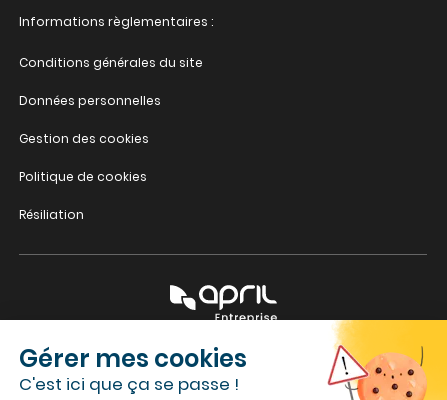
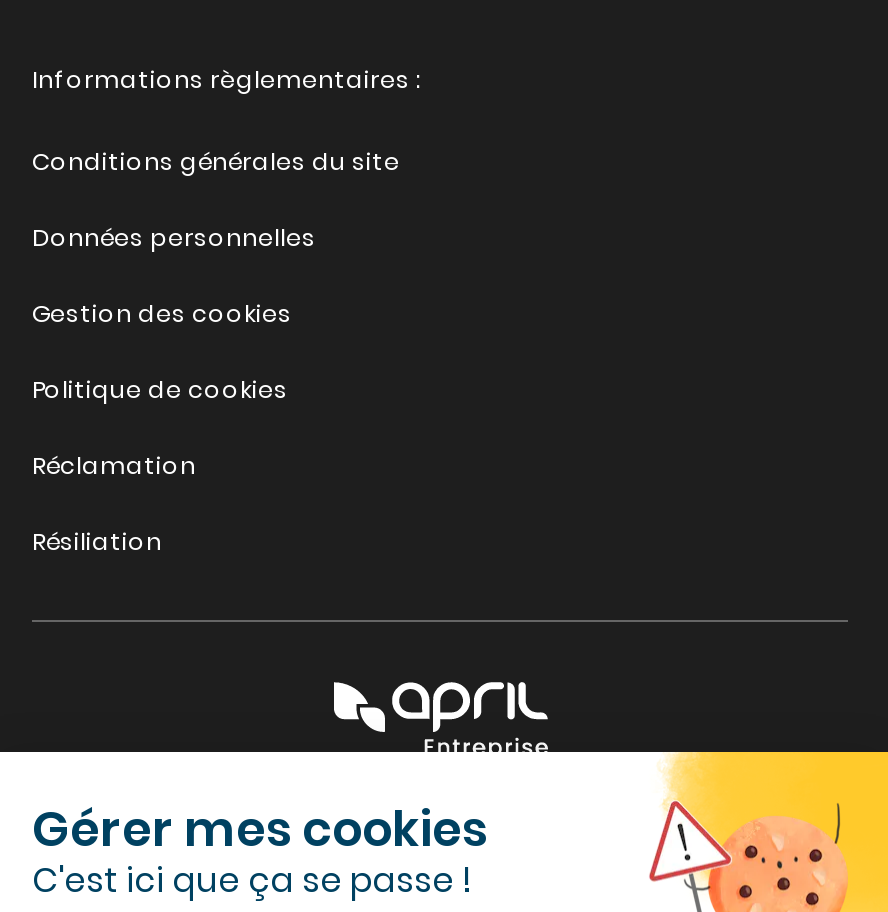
+ Réclamation
